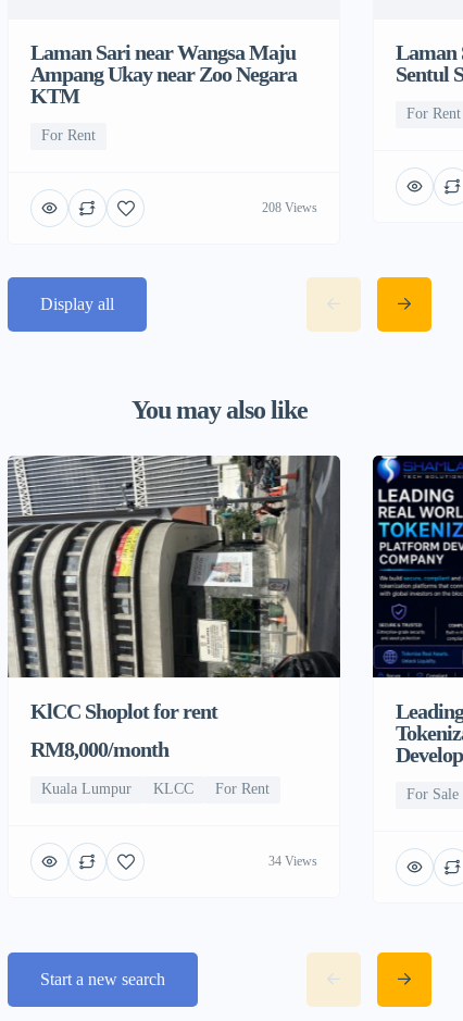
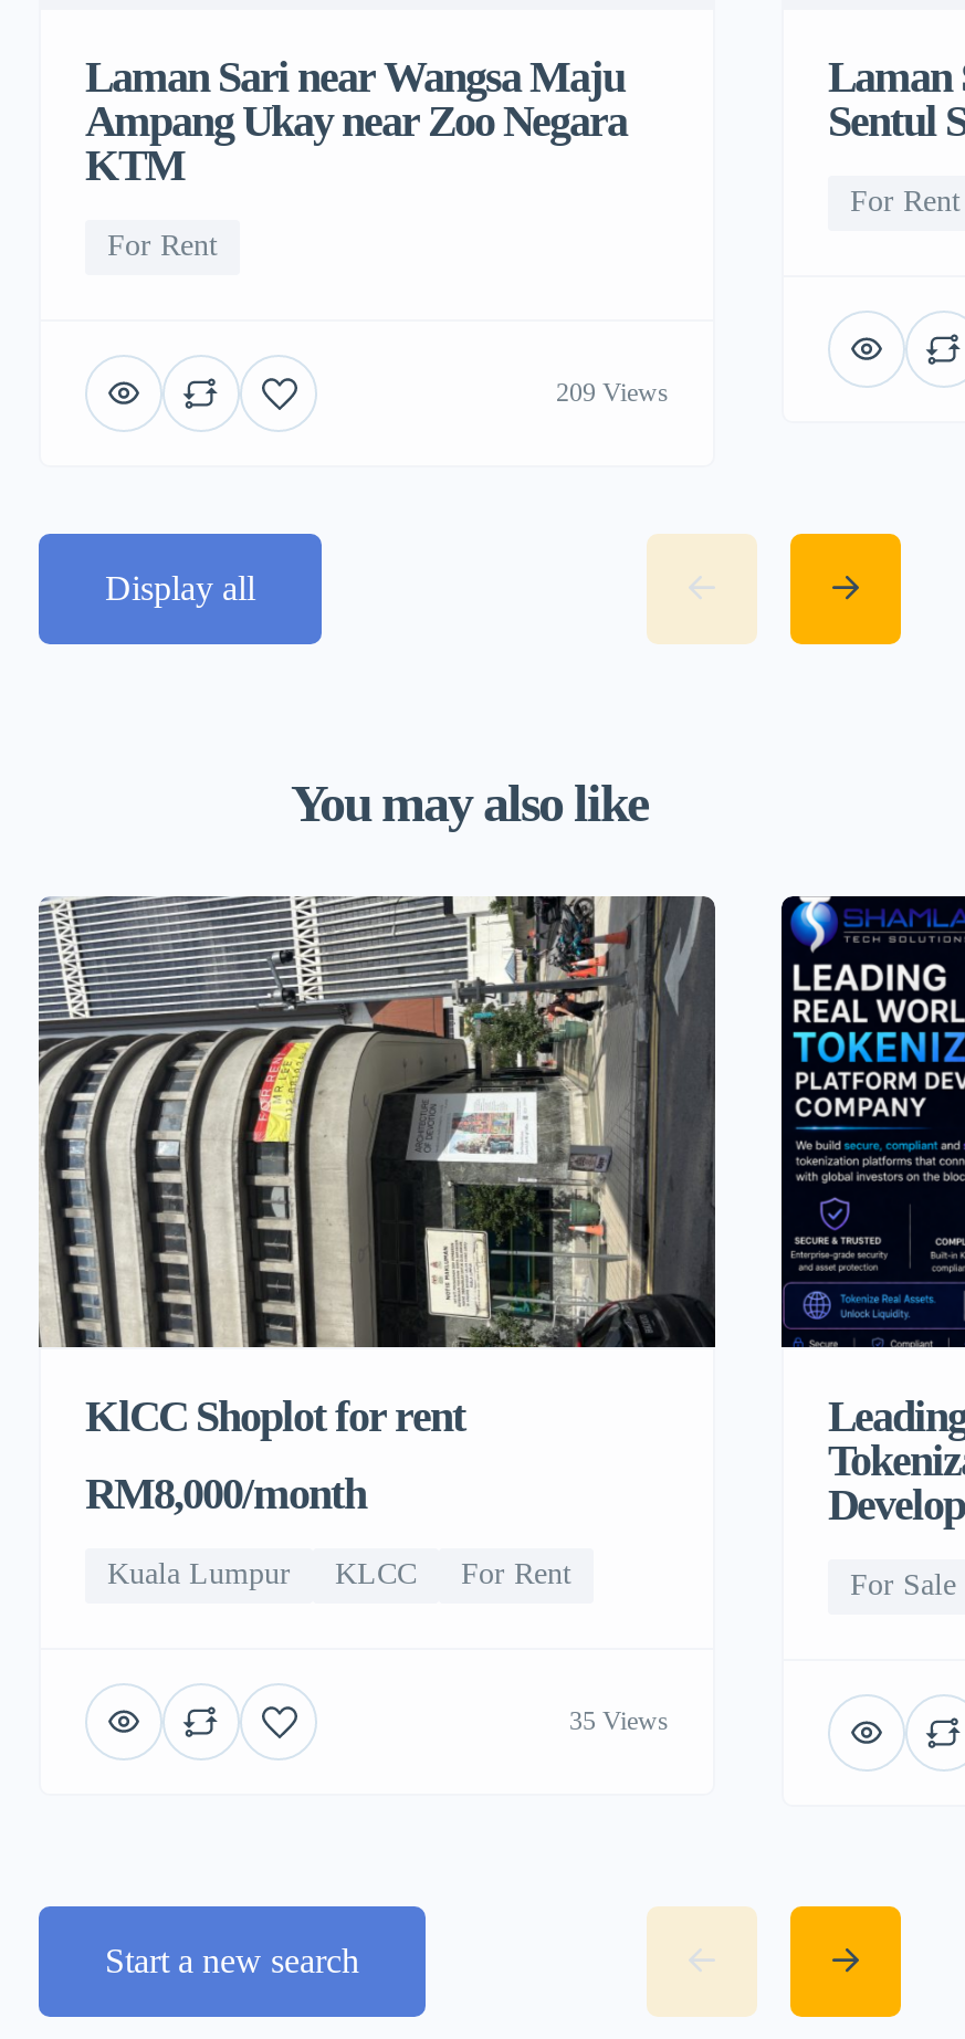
- 208 Views
+ 209 Views

- 34 Views
+ 35 Views
